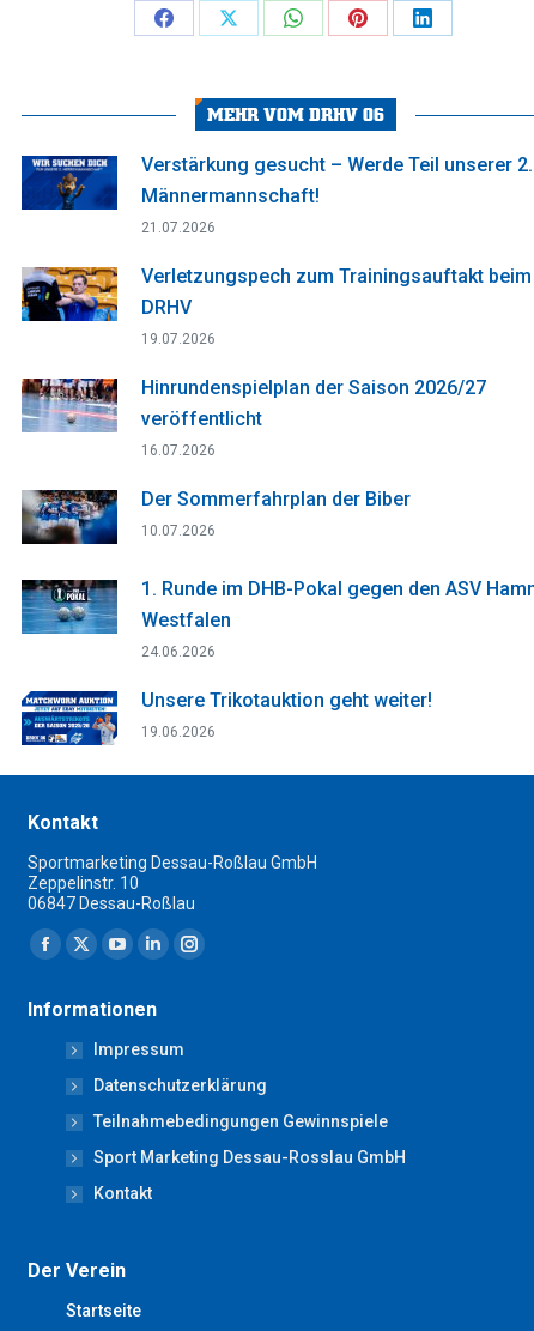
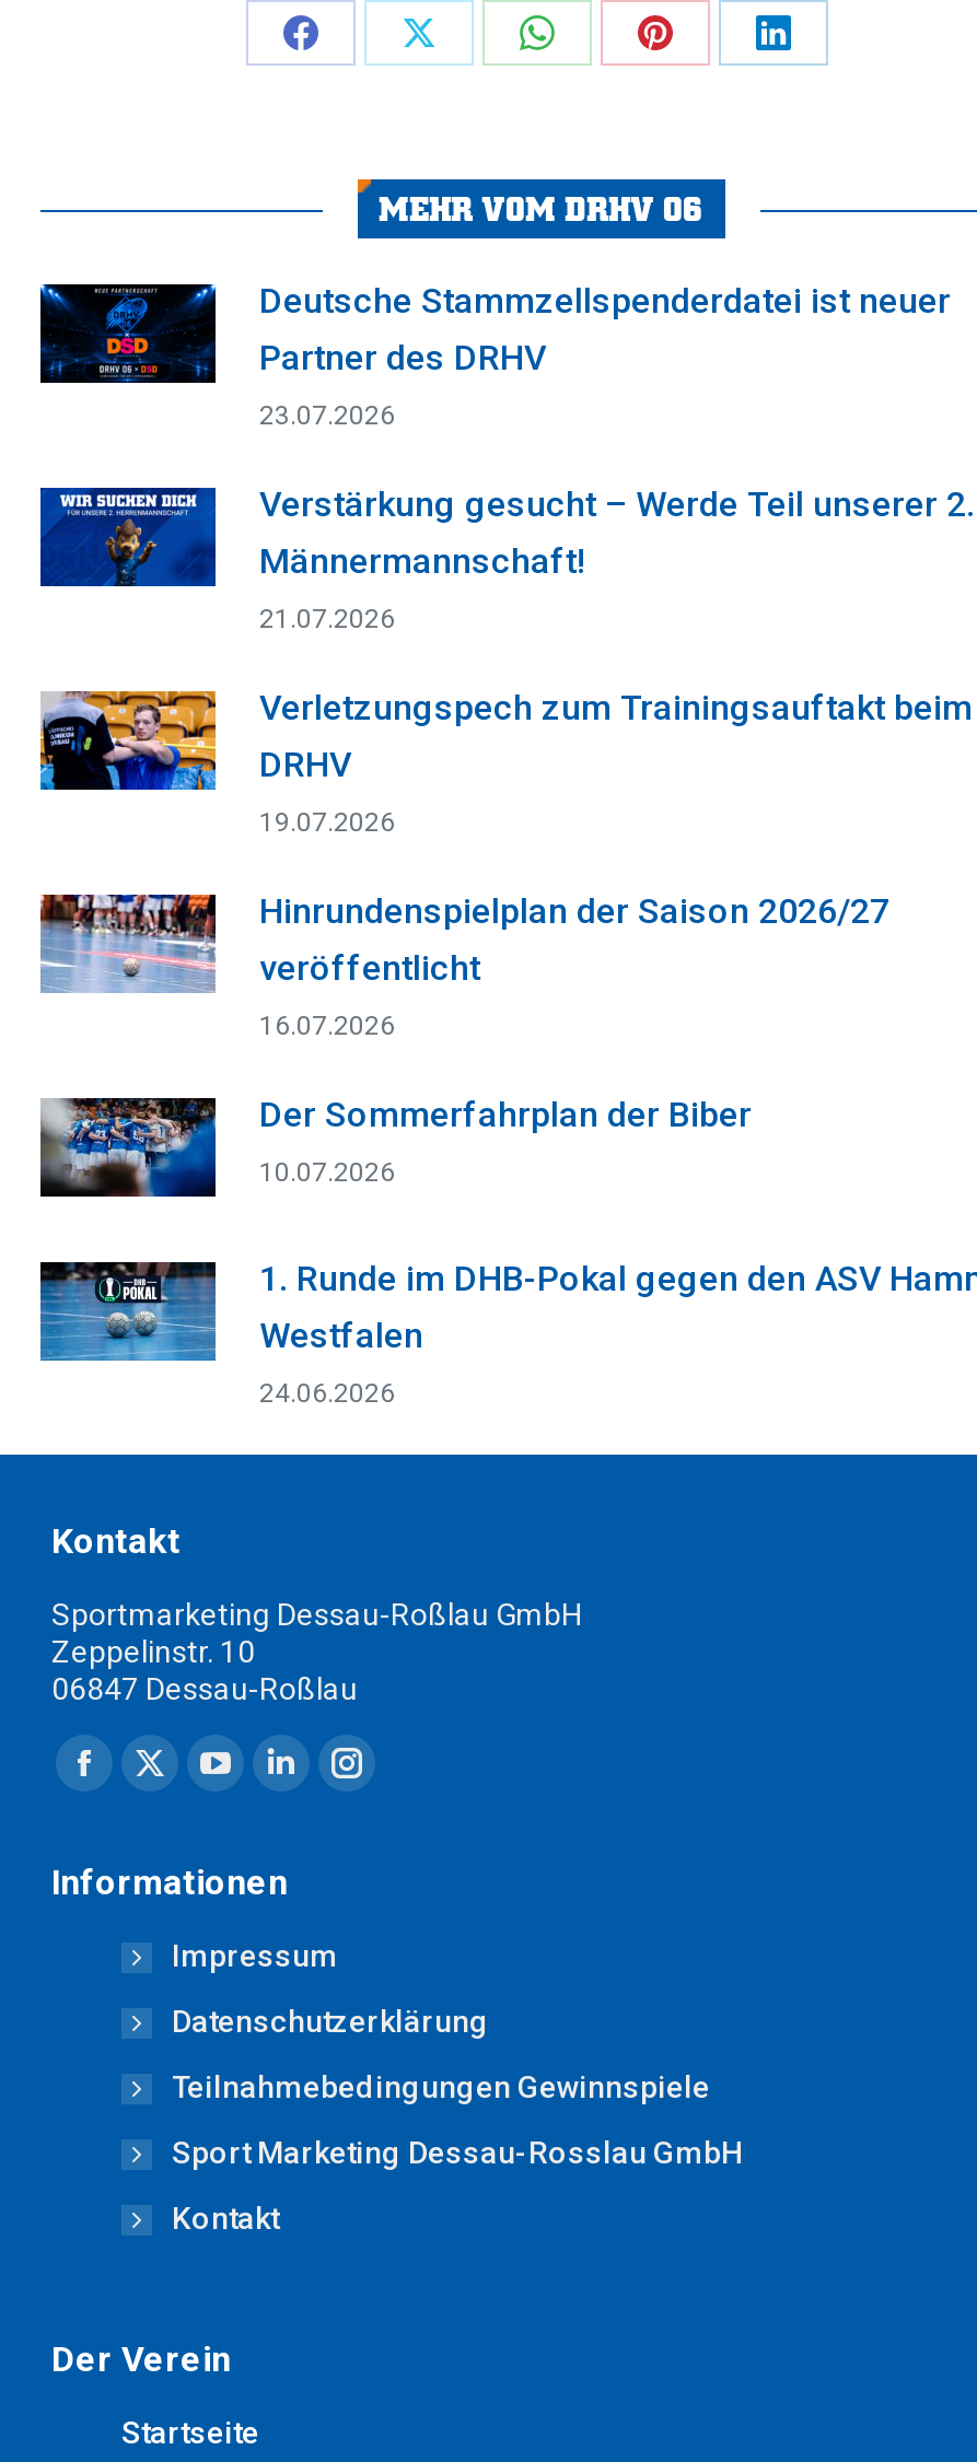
+ [image]
+ Deutsche Stammzellspenderdatei ist neuer
+ Partner des DRHV
+ 23.07.2026

moved down: [image] | Verstärkung gesucht – Werde Teil unserer 2. | Männermannschaft! | ... | Westfalen | 24.06.2026

- [image]
- Unsere Trikotauktion geht weiter!
- 19.06.2026
